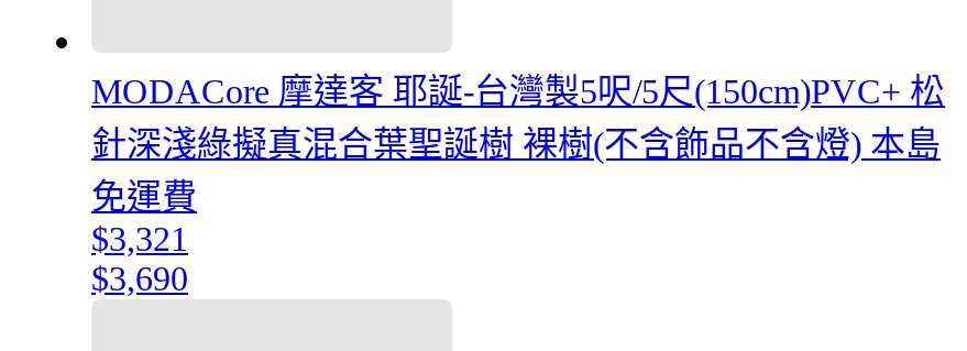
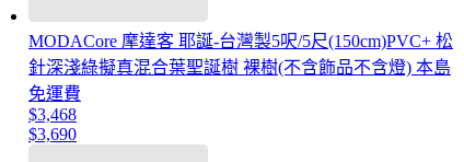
- $3,321
+ $3,468
